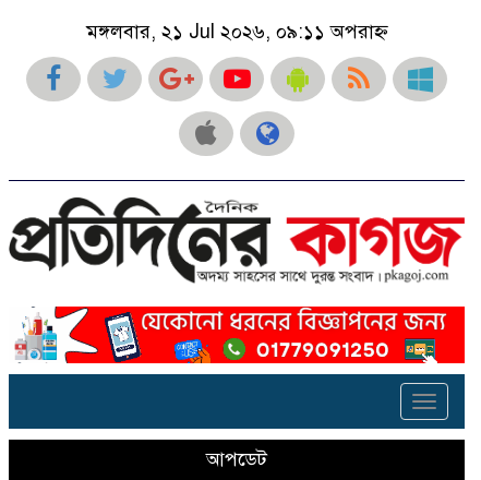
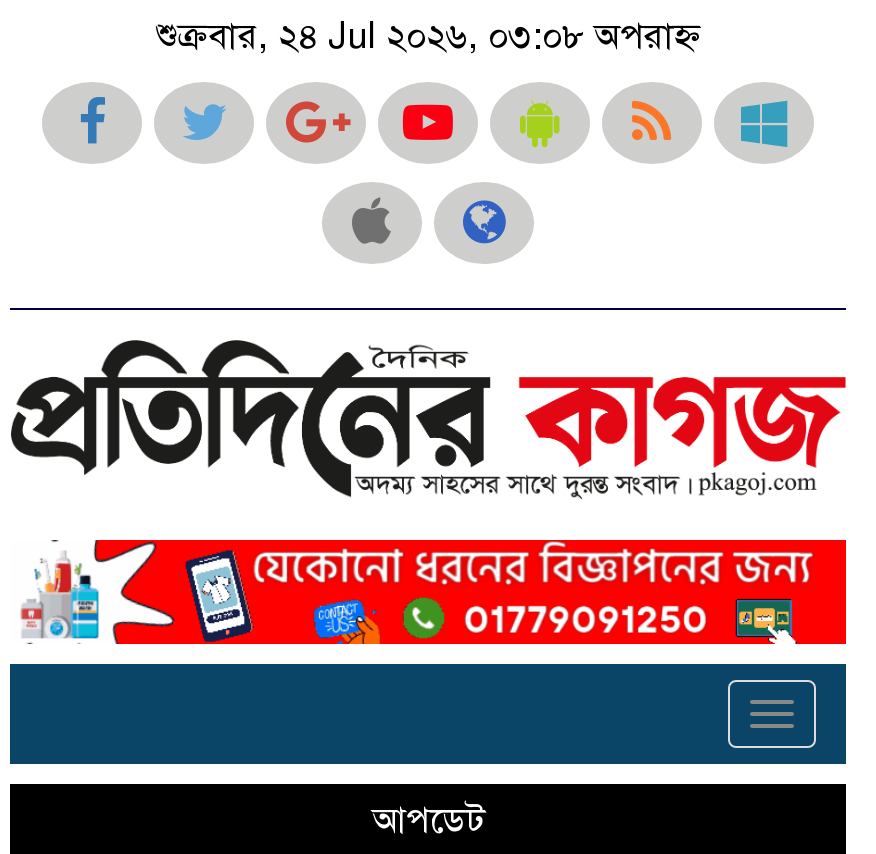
- মঙ্গলবার, ২১ Jul ২০২৬, ০৯:১১ অপরাহ্ন
+ শুক্রবার, ২৪ Jul ২০২৬, ০৩:০৮ অপরাহ্ন
